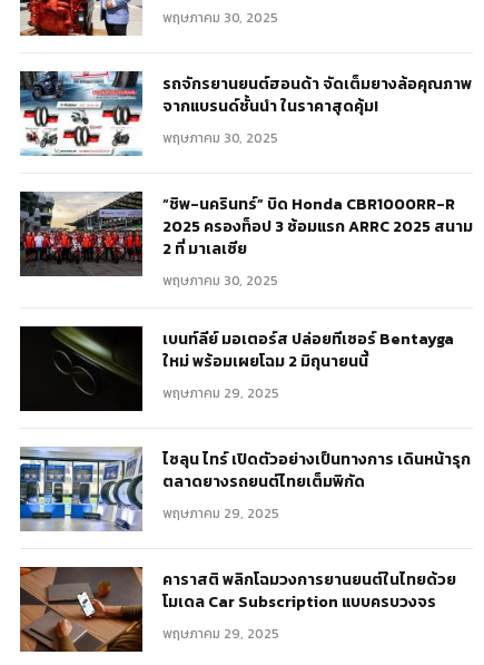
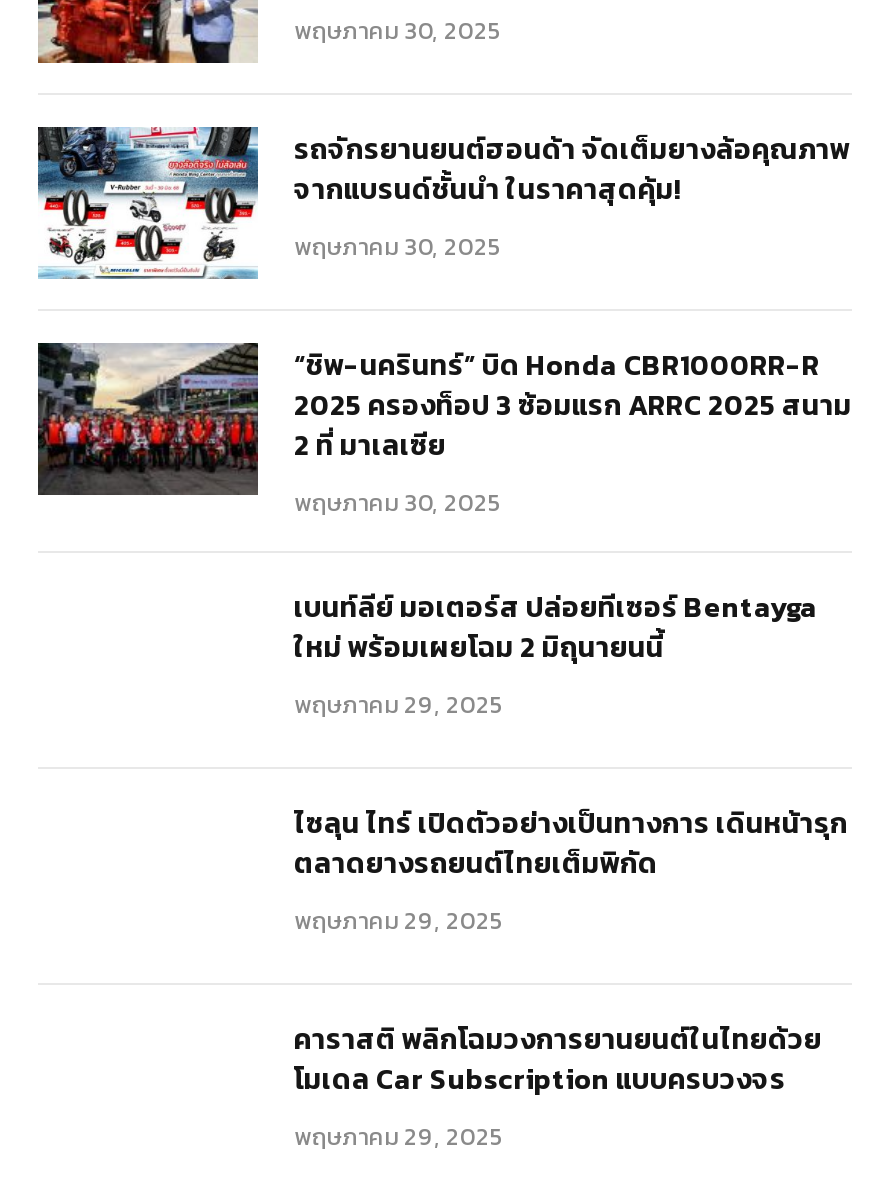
- [image]

- [image]

- [image]
